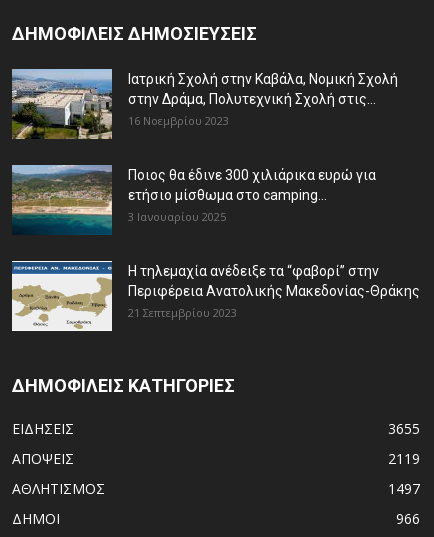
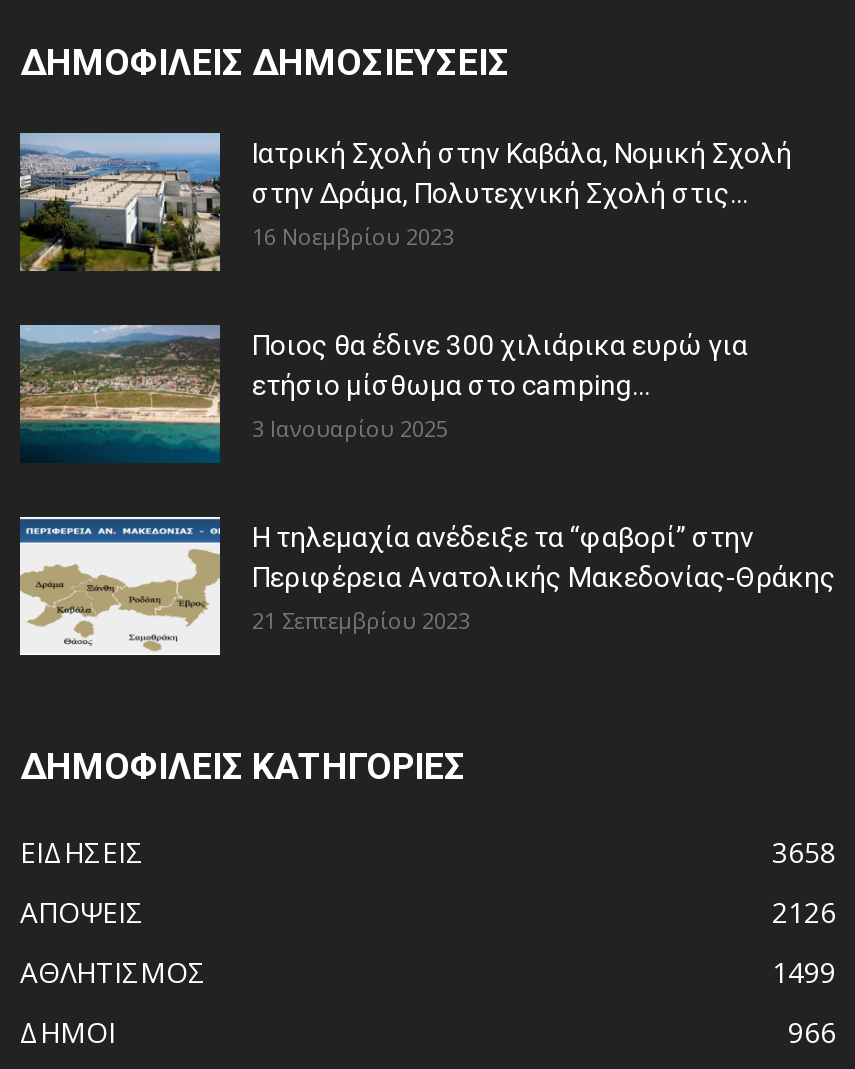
- 3655
+ 3658

- 2119
+ 2126

- 1497
+ 1499
